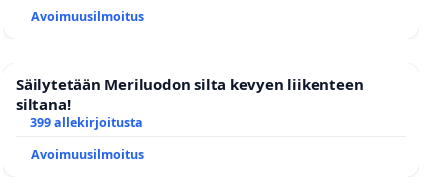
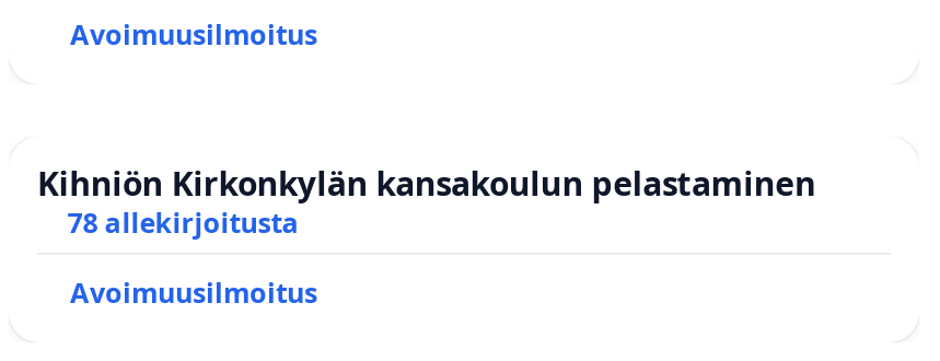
- Säilytetään Meriluodon silta kevyen liikenteen
- siltana!
- 399 allekirjoitusta
+ Kihniön Kirkonkylän kansakoulun pelastaminen
+ 78 allekirjoitusta
